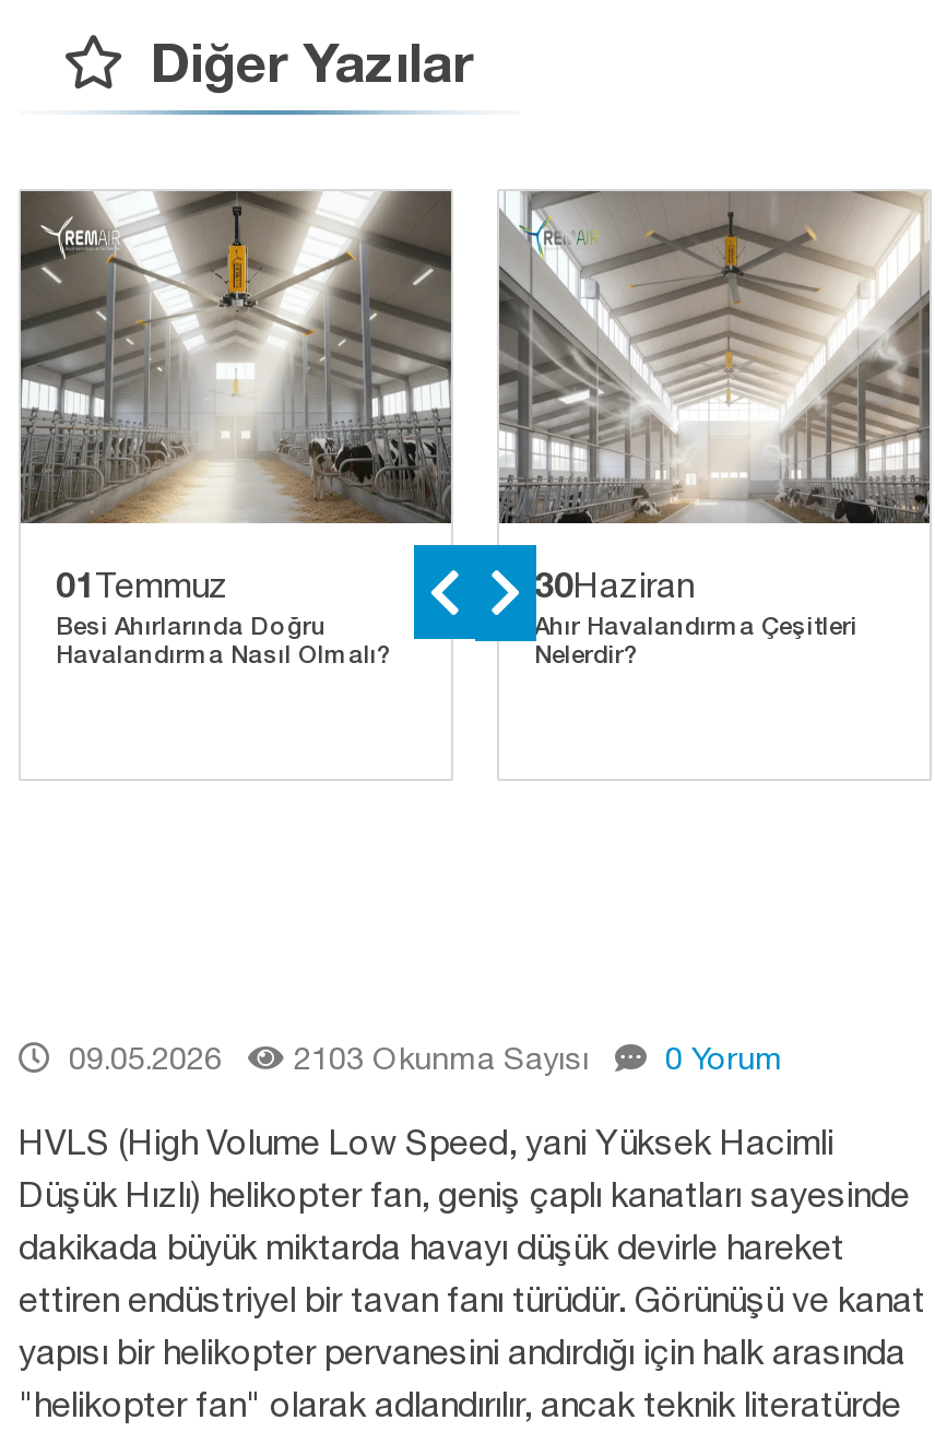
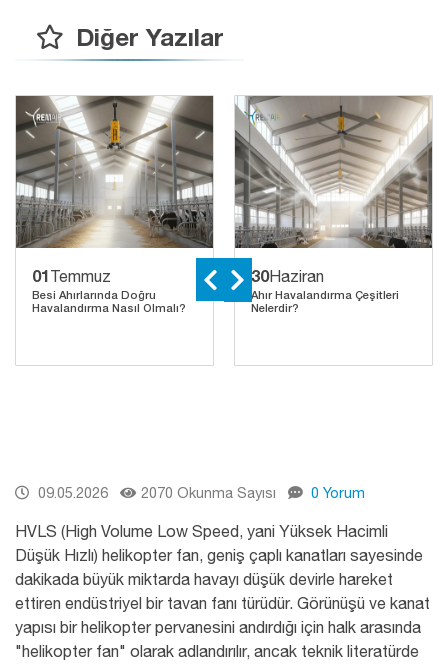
- 2103 Okunma Sayısı
+ 2070 Okunma Sayısı
